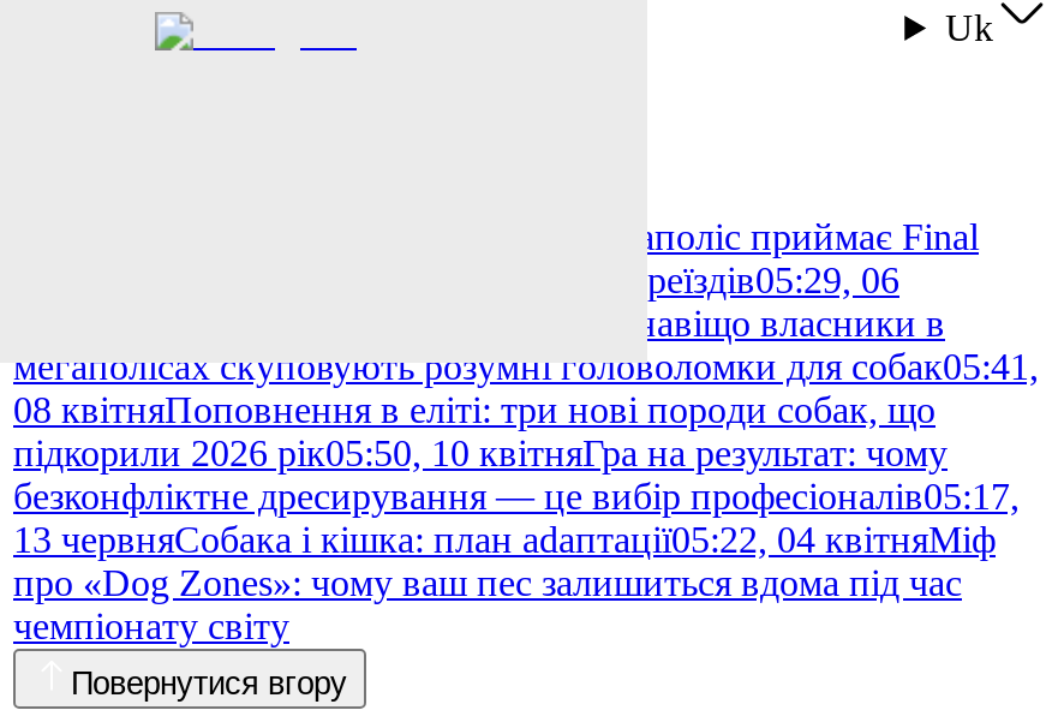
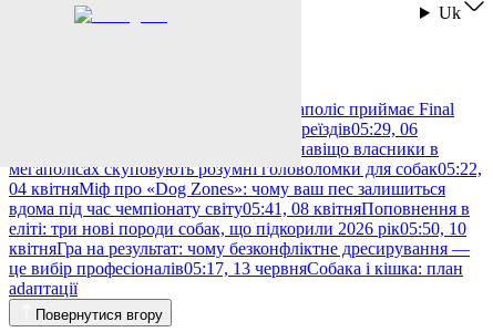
- мегаполісах скуповують розумні головоломки для собак05:41,
- 08 квітняПоповнення в еліті: три нові породи собак, що
- підкорили 2026 рік05:50, 10 квітняГра на результат: чому
- безконфліктне дресирування — це вибір професіоналів05:17,
- 13 червняСобакa і кішкa: план аdаптації05:22, 04 квітняМіф
- про «Dog Zones»: чому ваш пес залишиться вдома під час
- чемпіонату світу
+ мегаполісах скуповують розумні головоломки для собак05:22,
+ 04 квітняМіф про «Dog Zones»: чому ваш пес залишиться
+ вдома під час чемпіонату світу05:41, 08 квітняПоповнення в
+ еліті: три нові породи собак, що підкорили 2026 рік05:50, 10
+ квітняГра на результат: чому безконфліктне дресирування —
+ це вибір професіоналів05:17, 13 червняСобакa і кішкa: план
+ аdаптації
